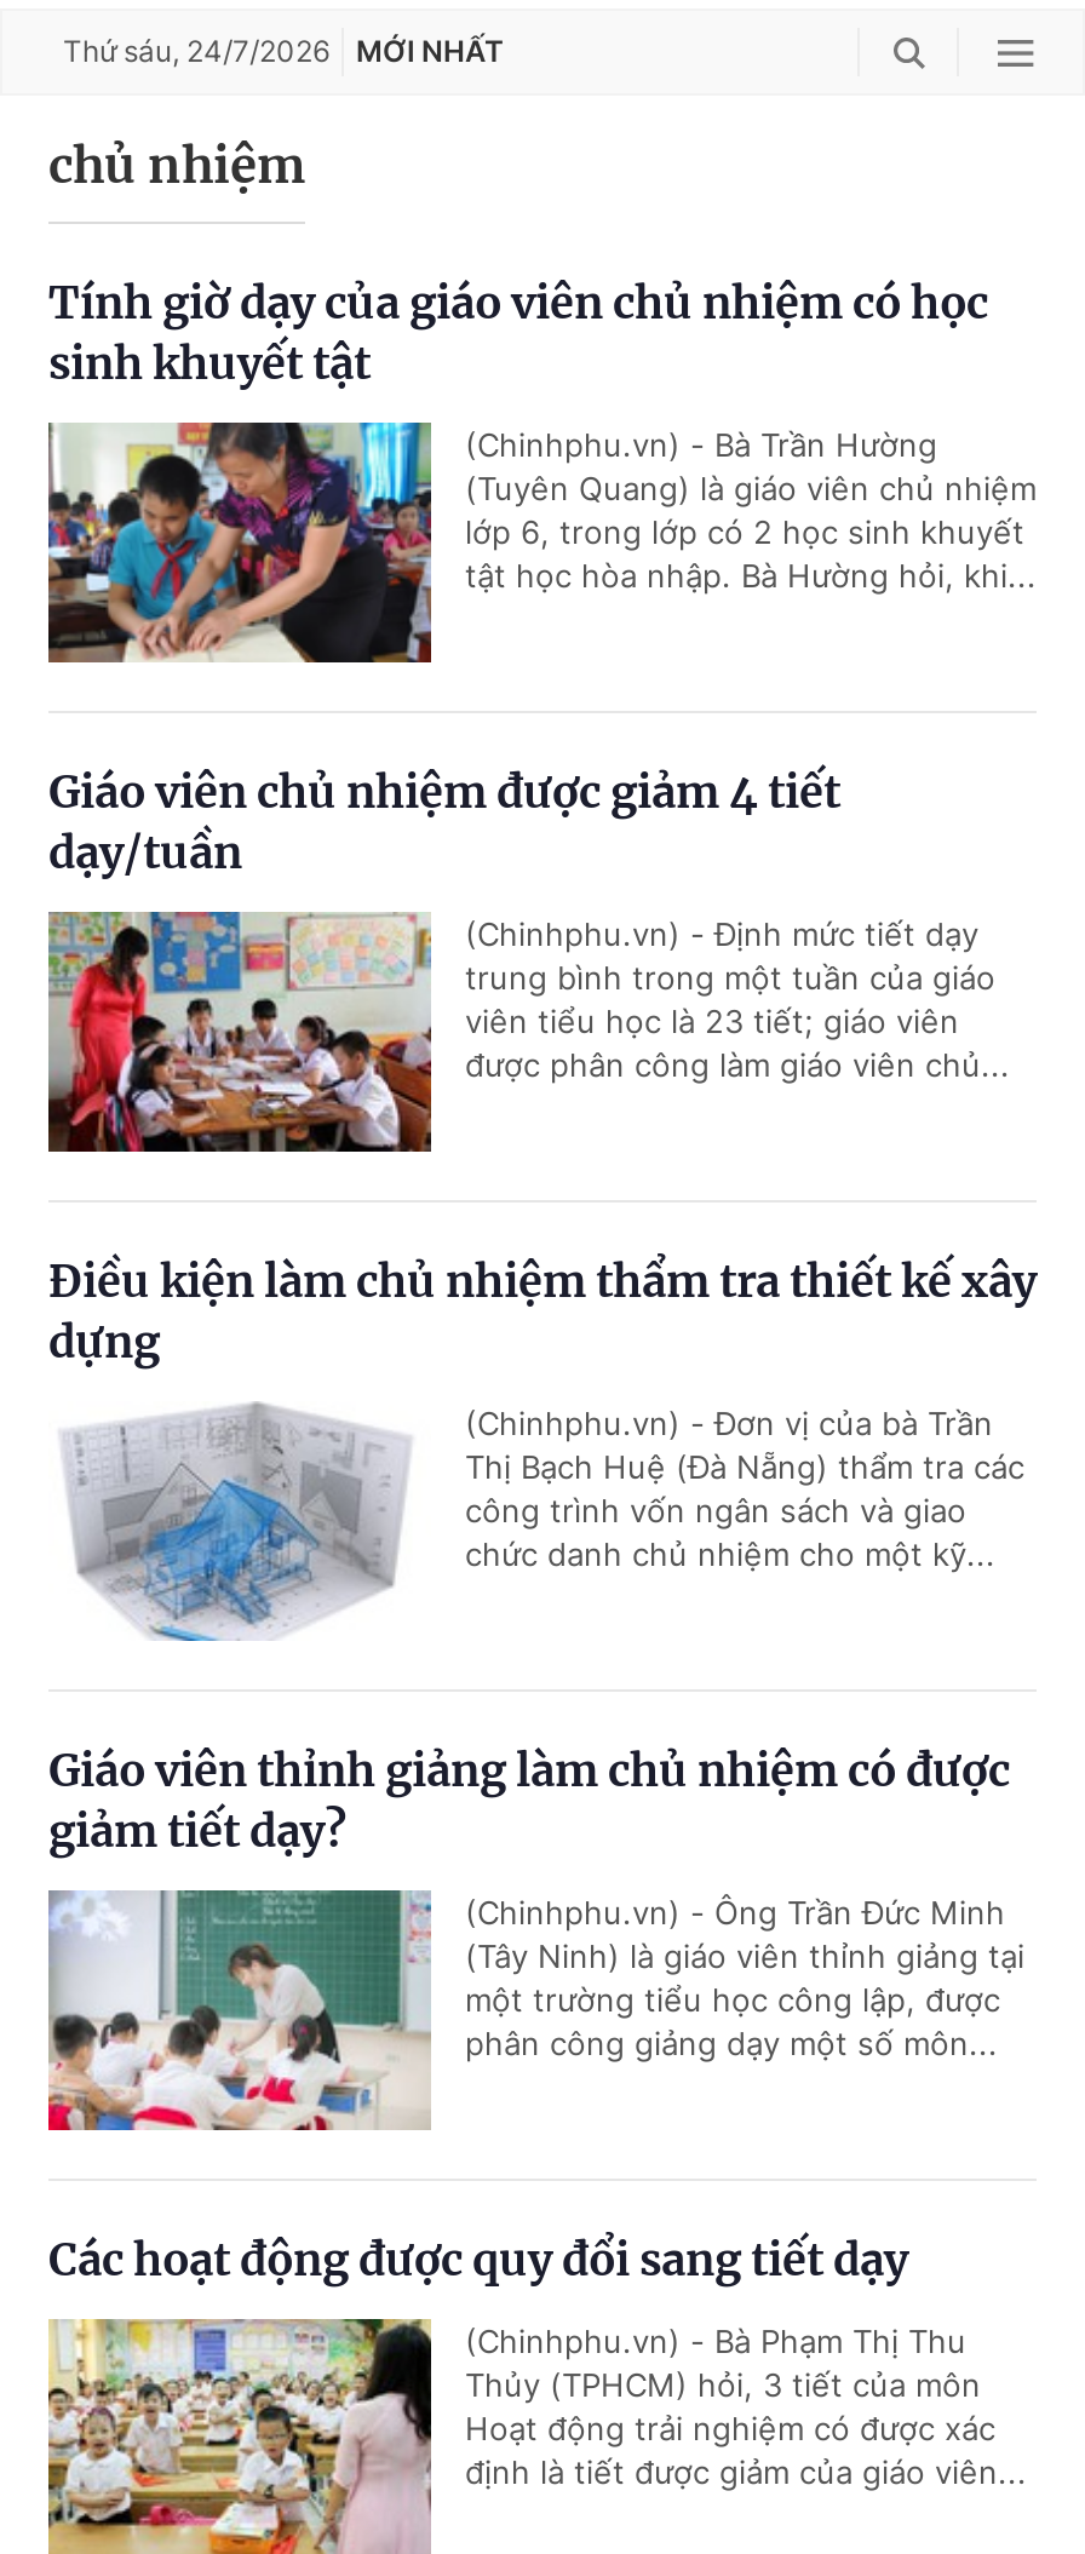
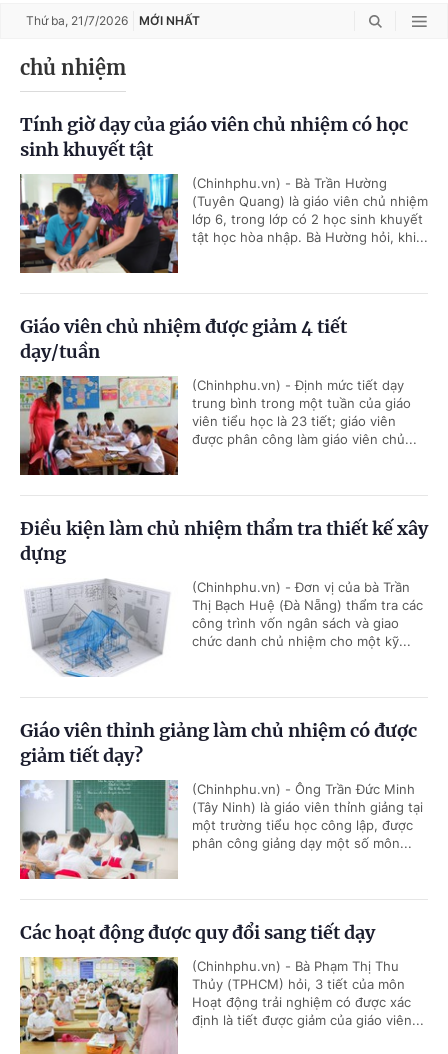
- Thứ sáu, 24/7/2026 MỚI NHẤT
+ Thứ ba, 21/7/2026 MỚI NHẤT
